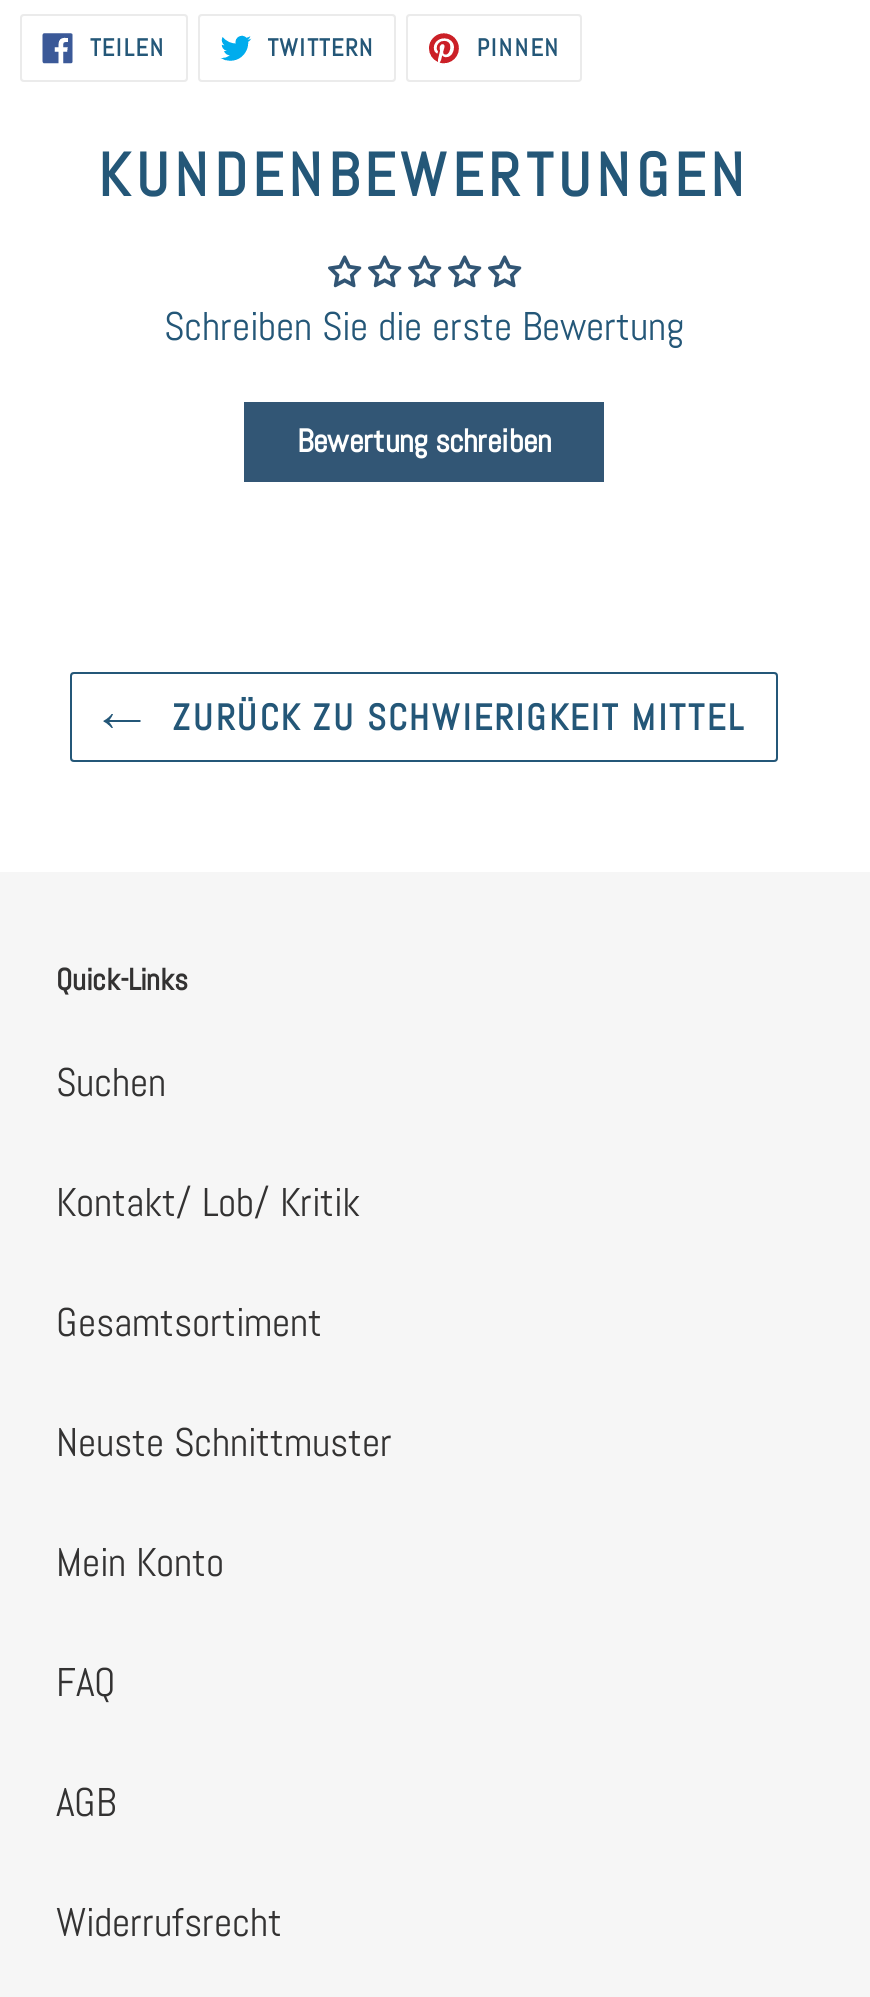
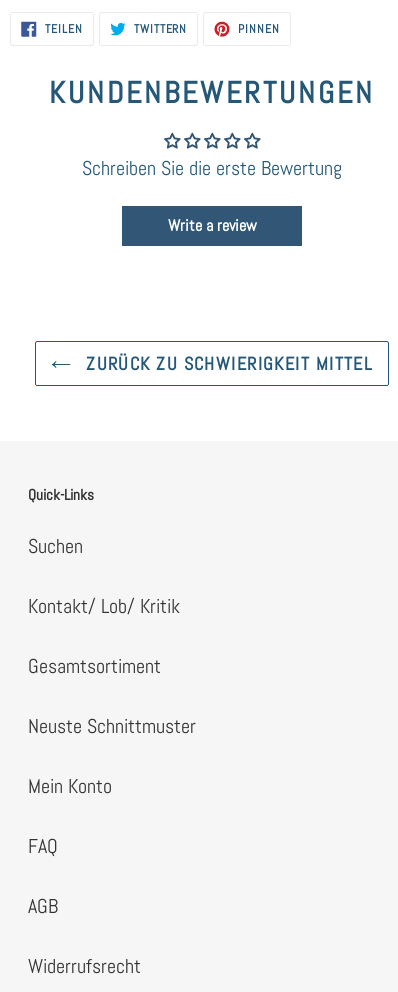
- Bewertung schreiben
+ Write a review
